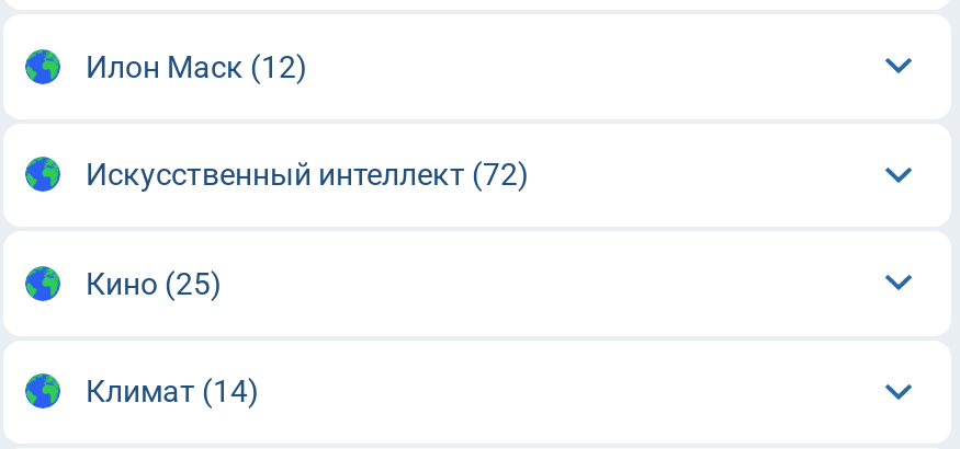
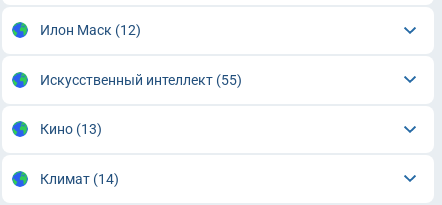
- Искусственный интеллект (72)
+ Искусственный интеллект (55)

- Кино (25)
+ Кино (13)
